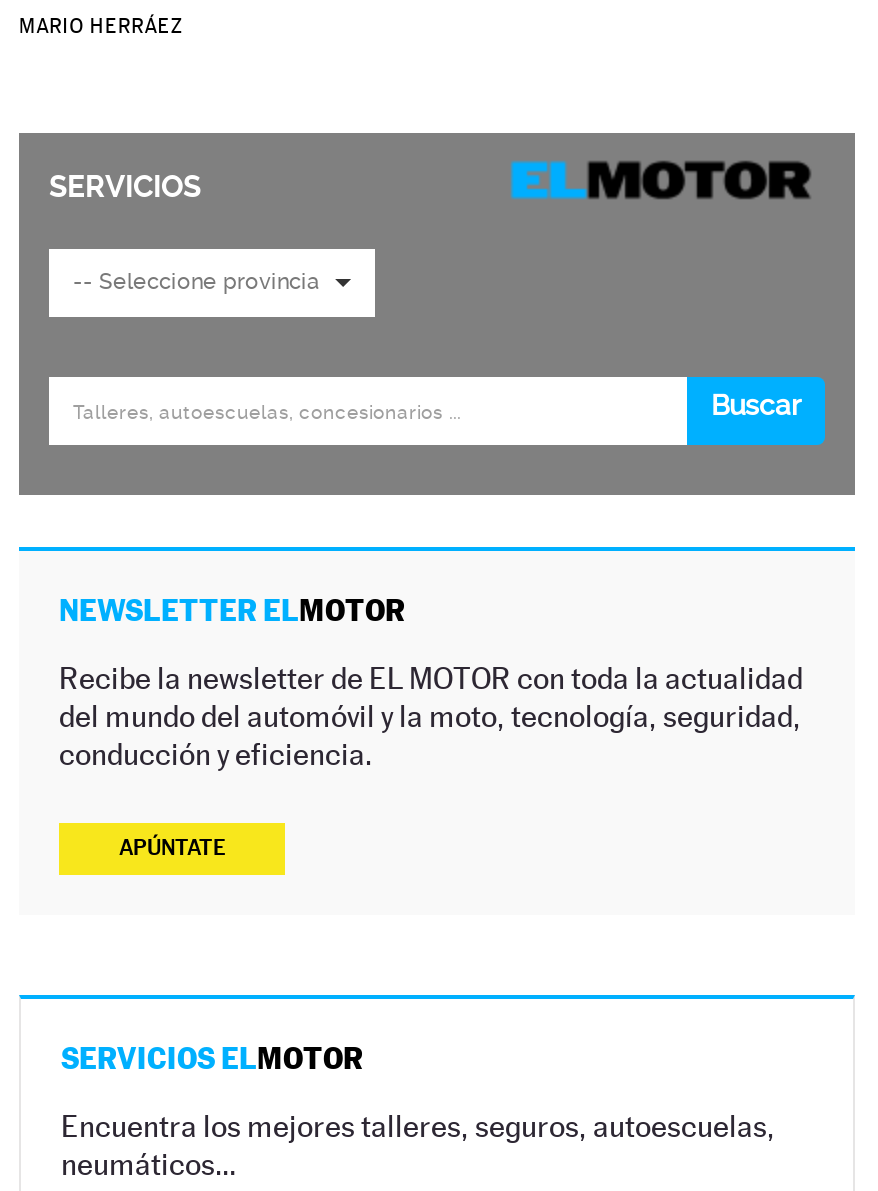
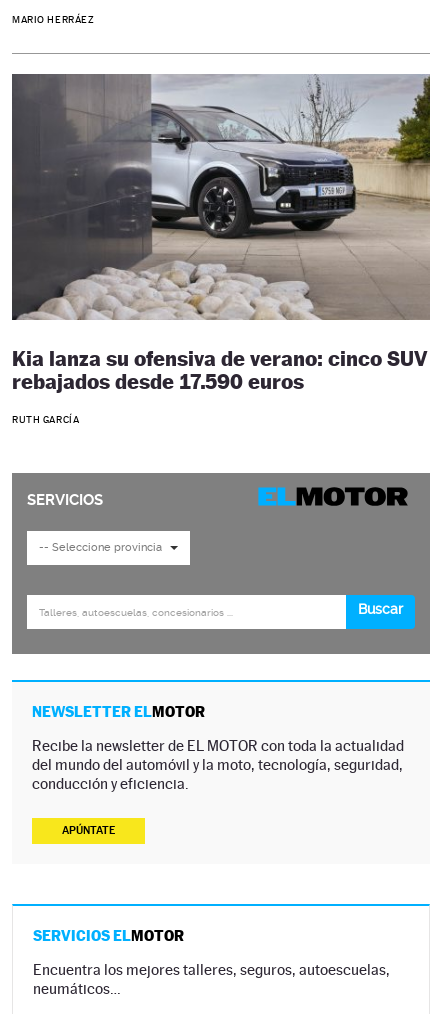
+ [image]
+ Kia lanza su ofensiva de verano: cinco SUV
+ rebajados desde 17.590 euros
+ RUTH GARCÍA
